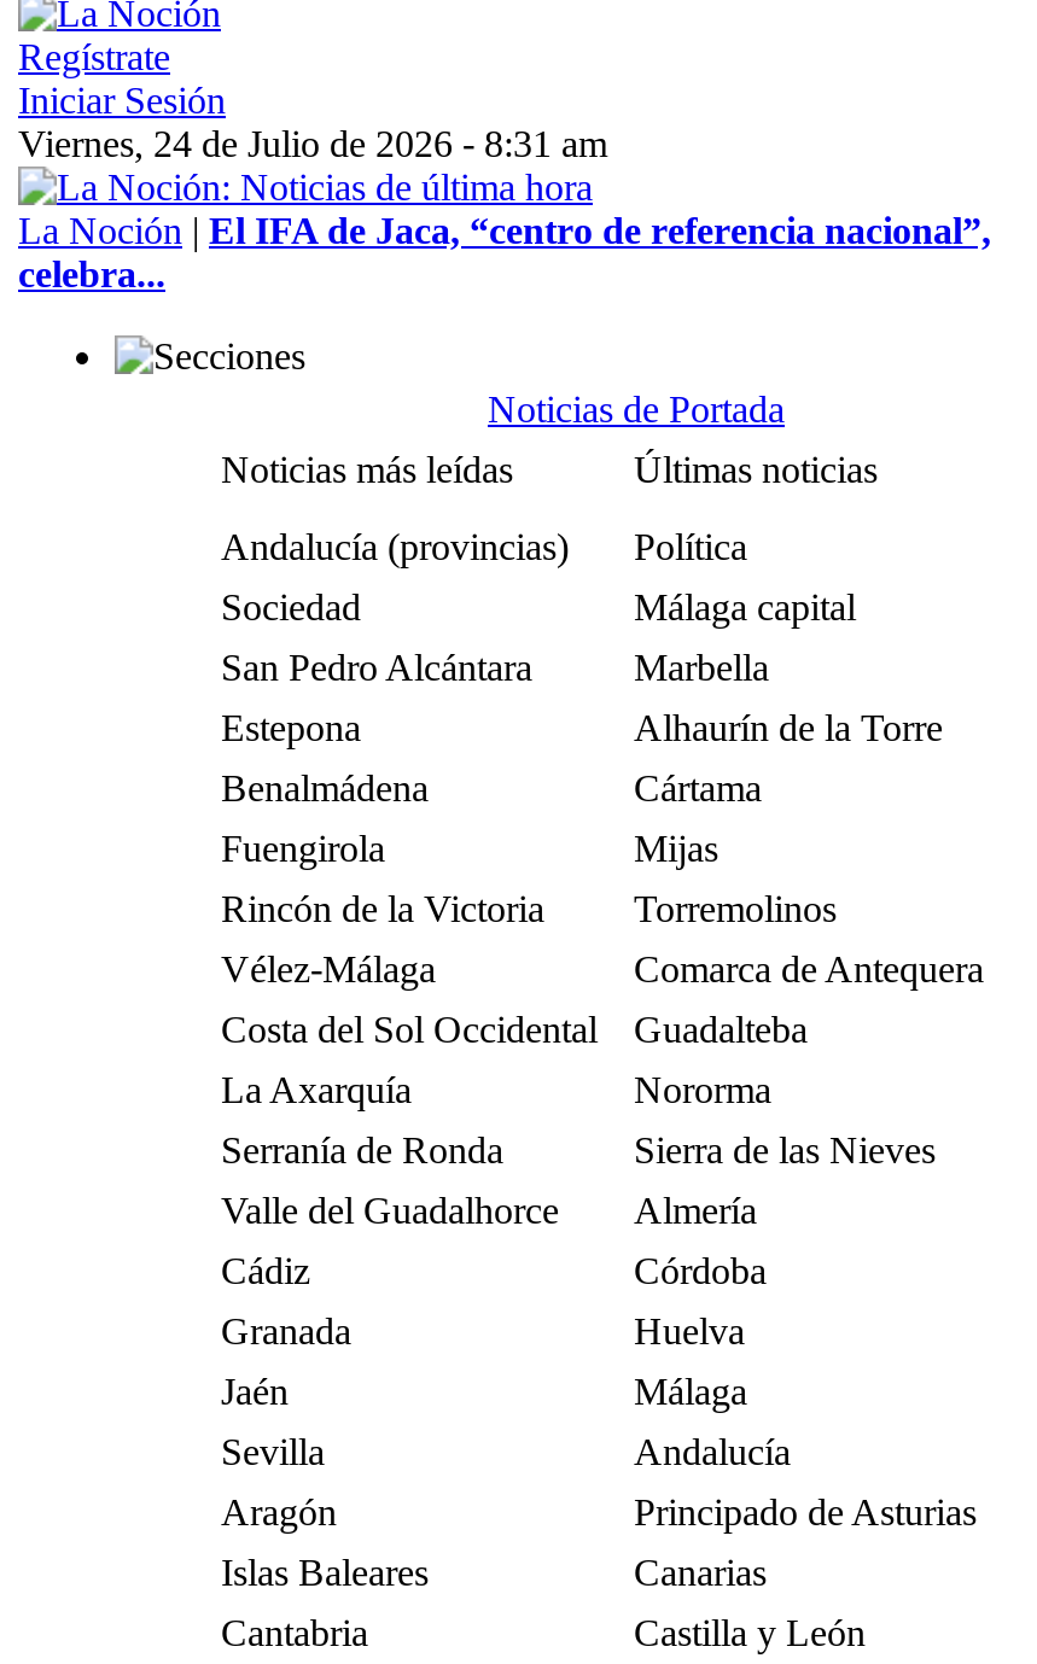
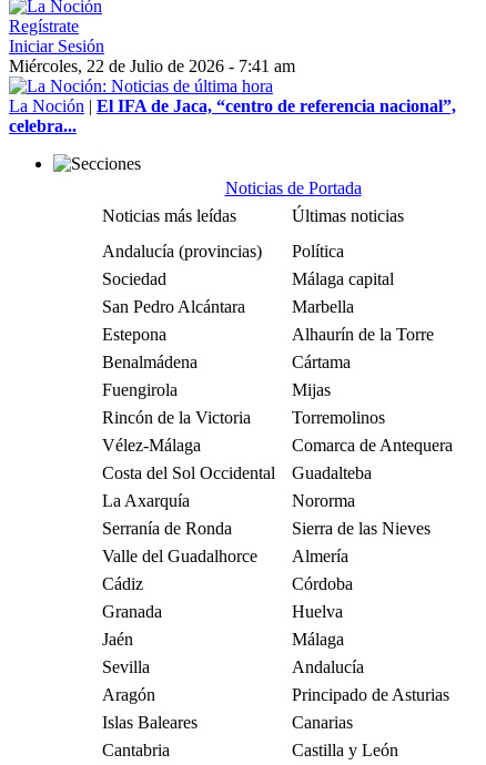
- Viernes, 24 de Julio de 2026 - 8:31 am
+ Miércoles, 22 de Julio de 2026 - 7:41 am
